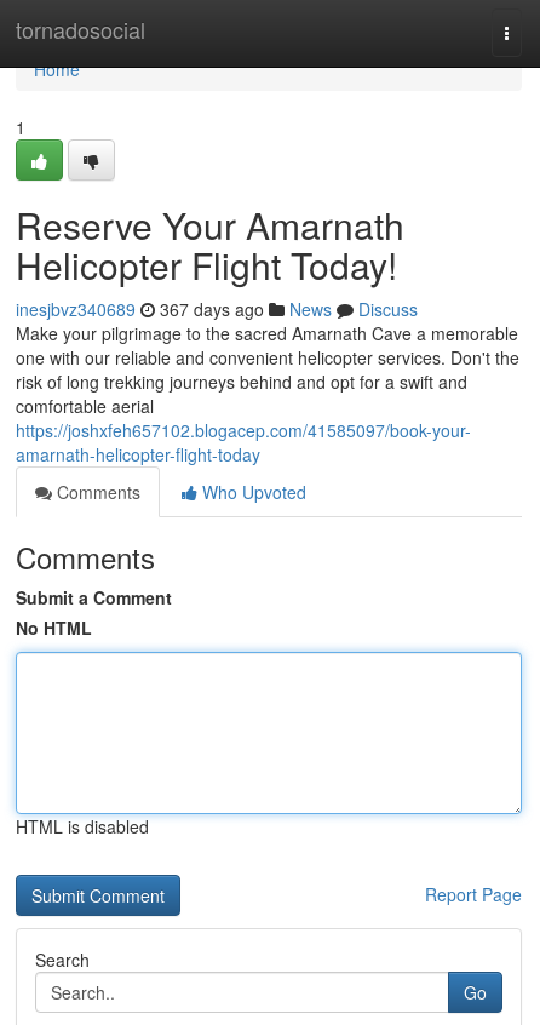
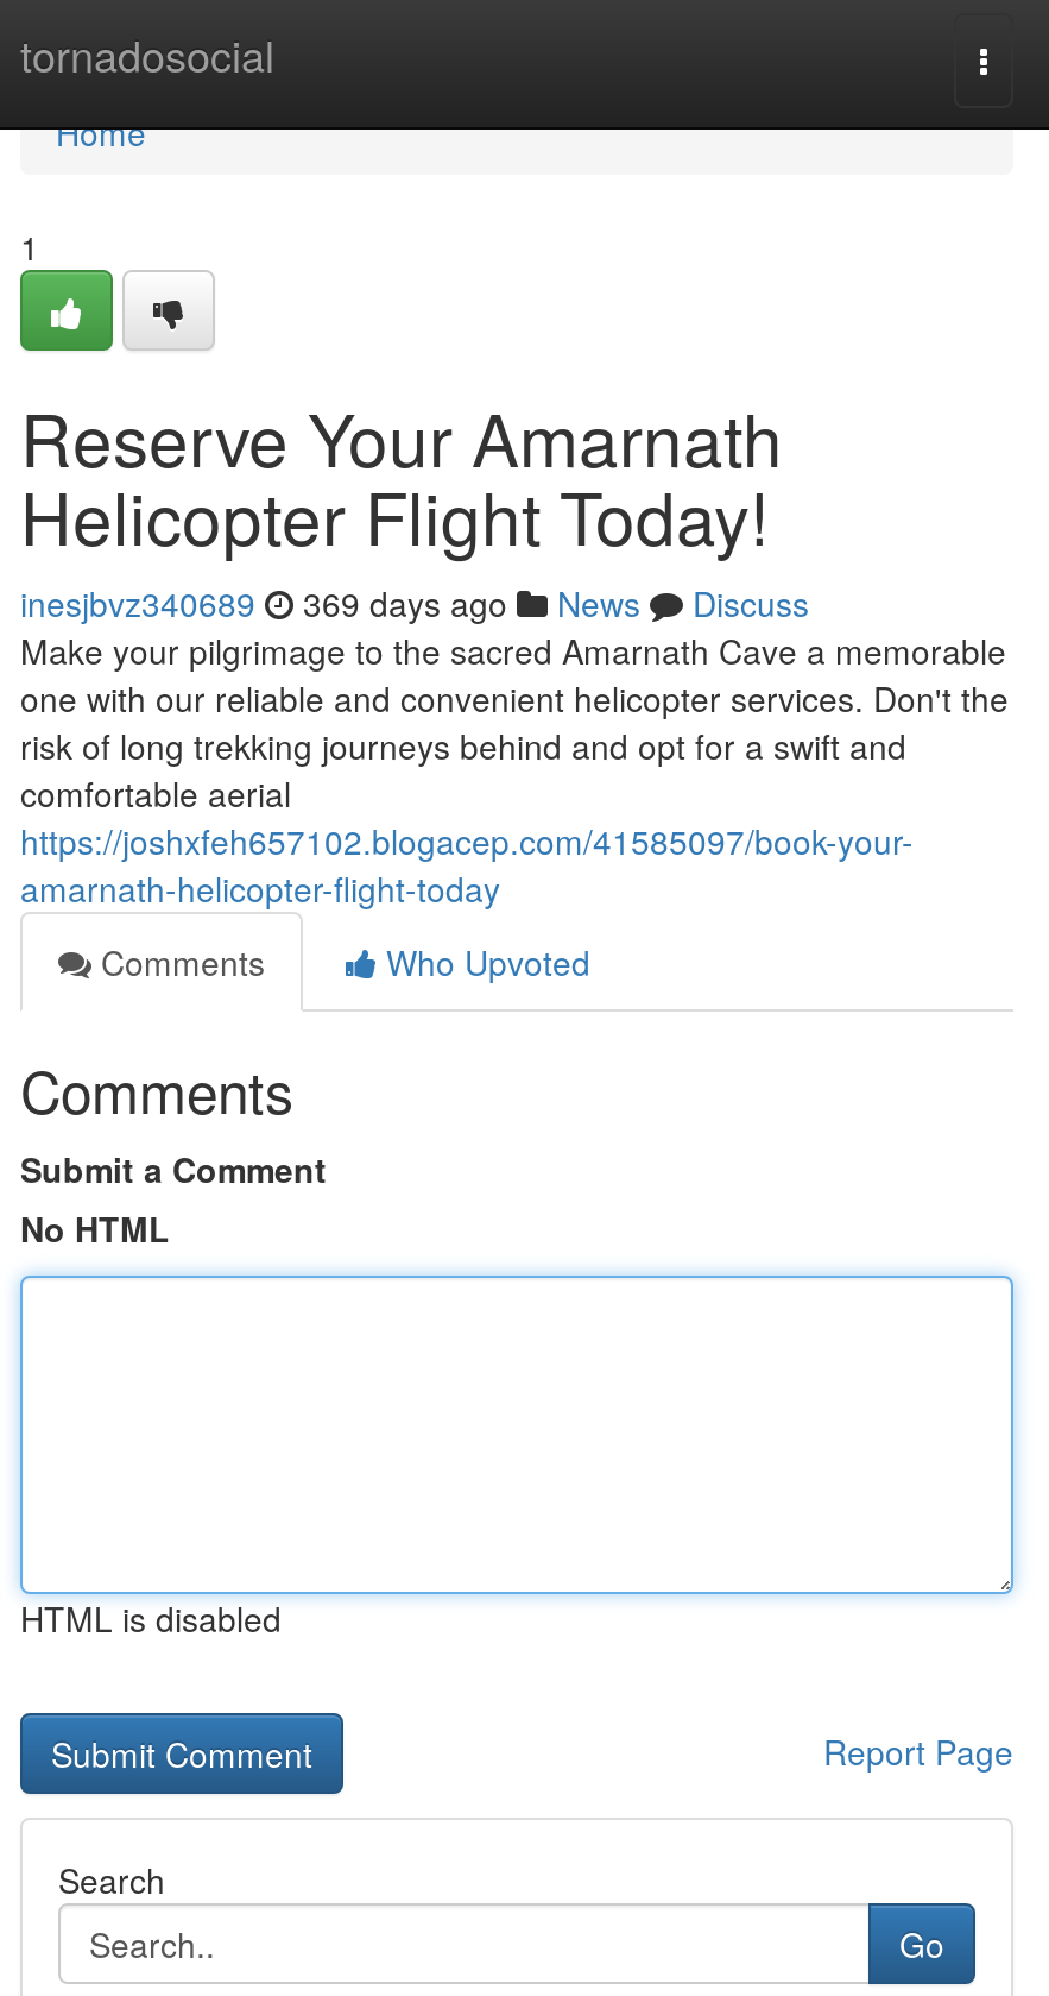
- inesjbvz340689 367 days ago News Discuss
+ inesjbvz340689 369 days ago News Discuss
